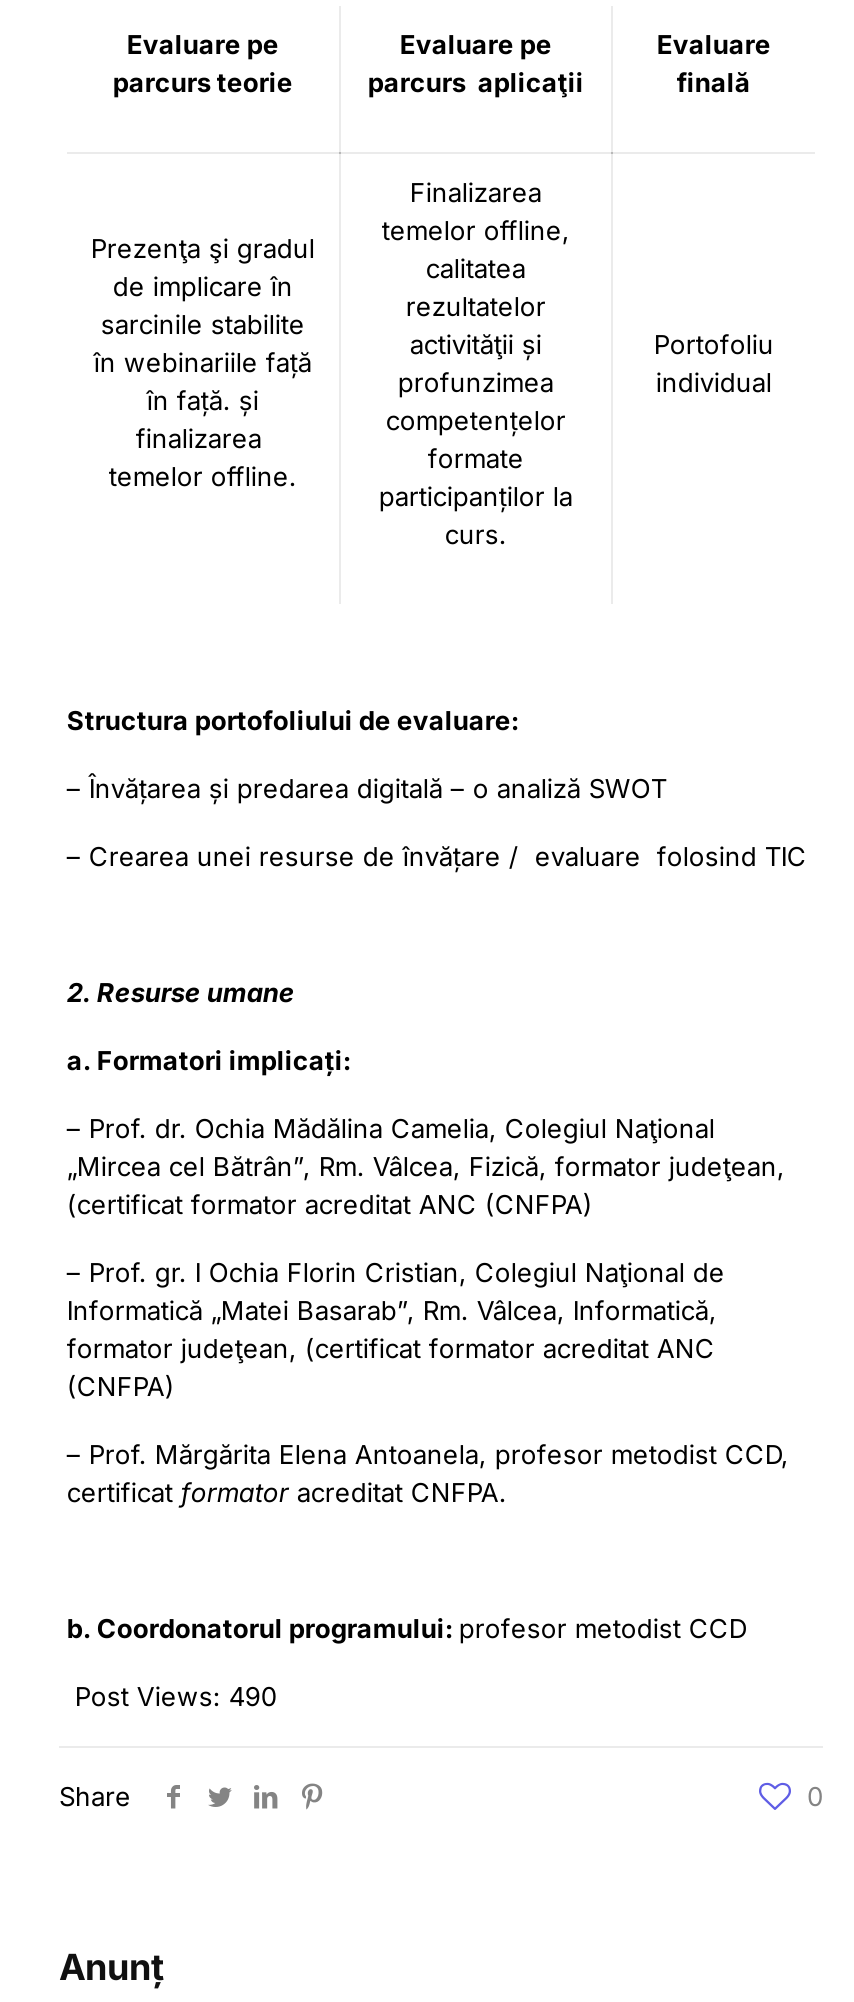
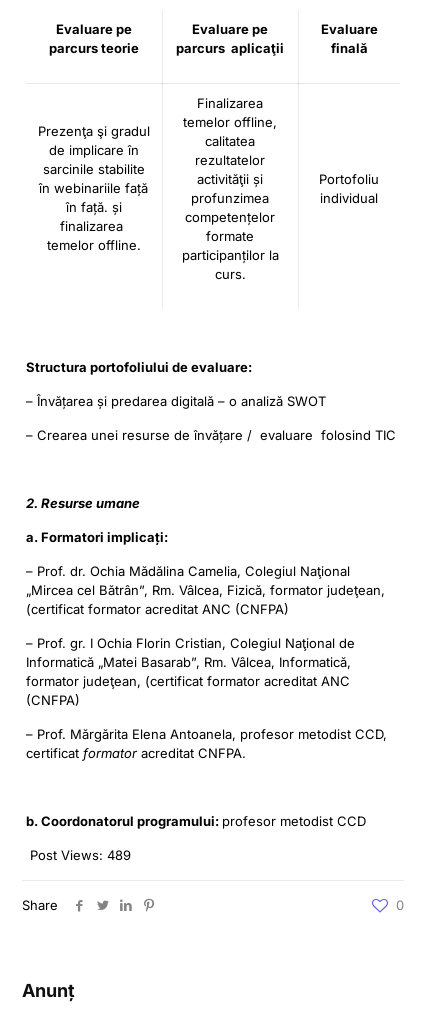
- Post Views: 490
+ Post Views: 489
